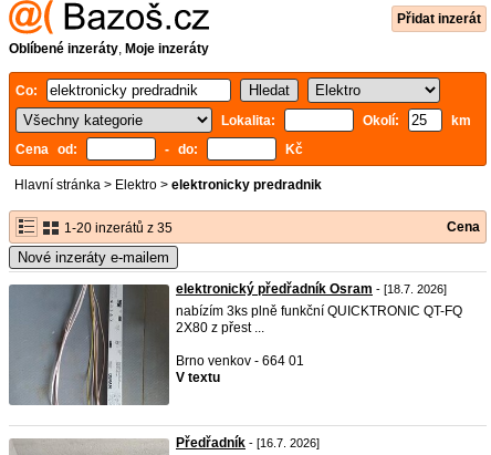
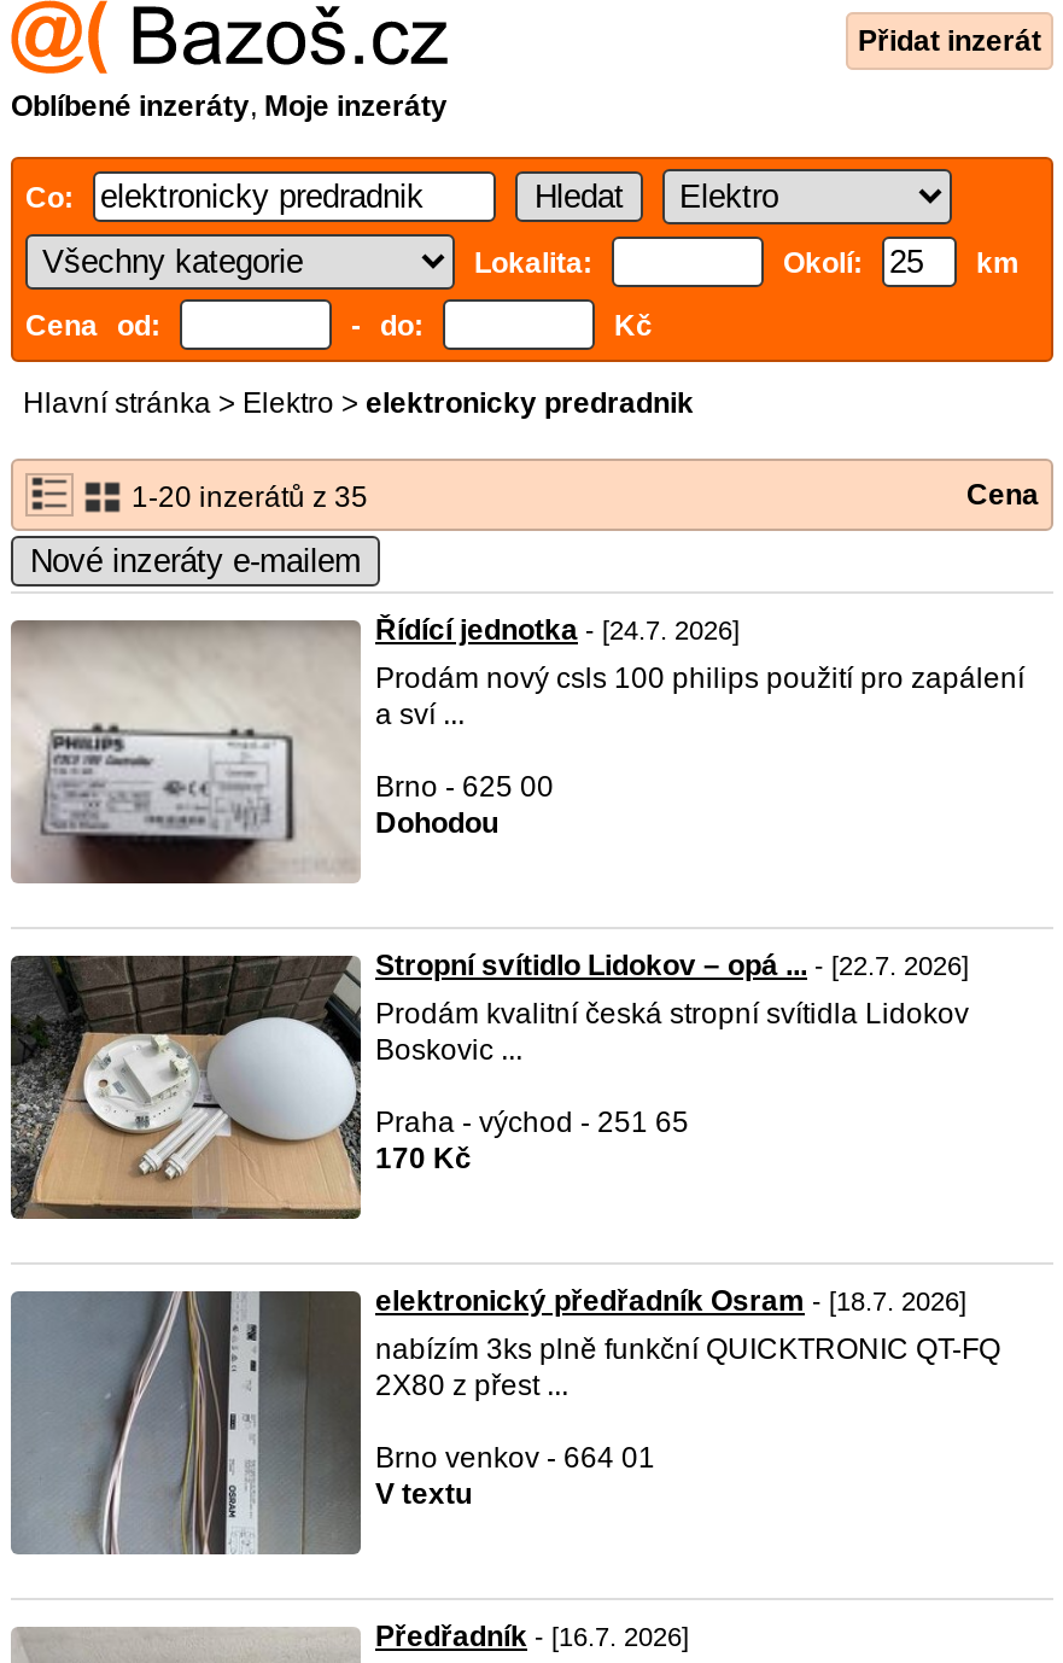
+ [image]
+ Řídící jednotka - [24.7. 2026]
+ Prodám nový csls 100 philips použití pro zapálení
+ a sví ...
+ Brno - 625 00
+ Dohodou

+ [image]
+ Stropní svítidlo Lidokov – opá ... - [22.7. 2026]
+ Prodám kvalitní česká stropní svítidla Lidokov
+ Boskovic ...
+ Praha - východ - 251 65
+ 170 Kč
